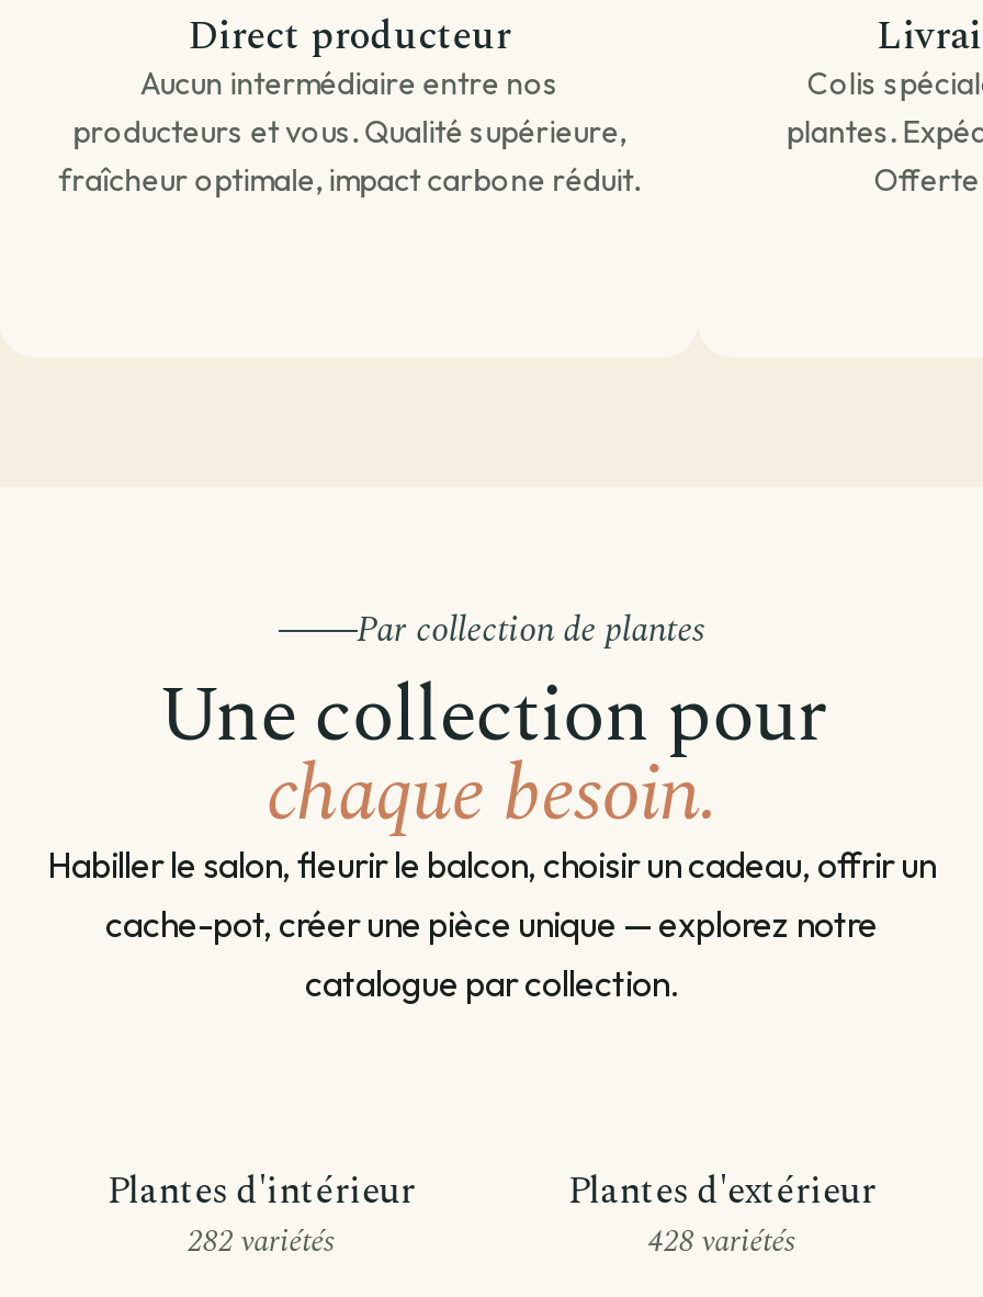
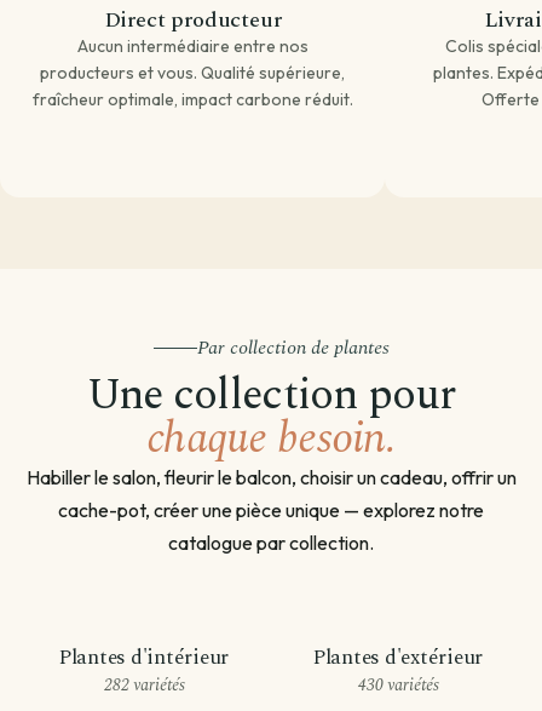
- 428 variétés
+ 430 variétés
